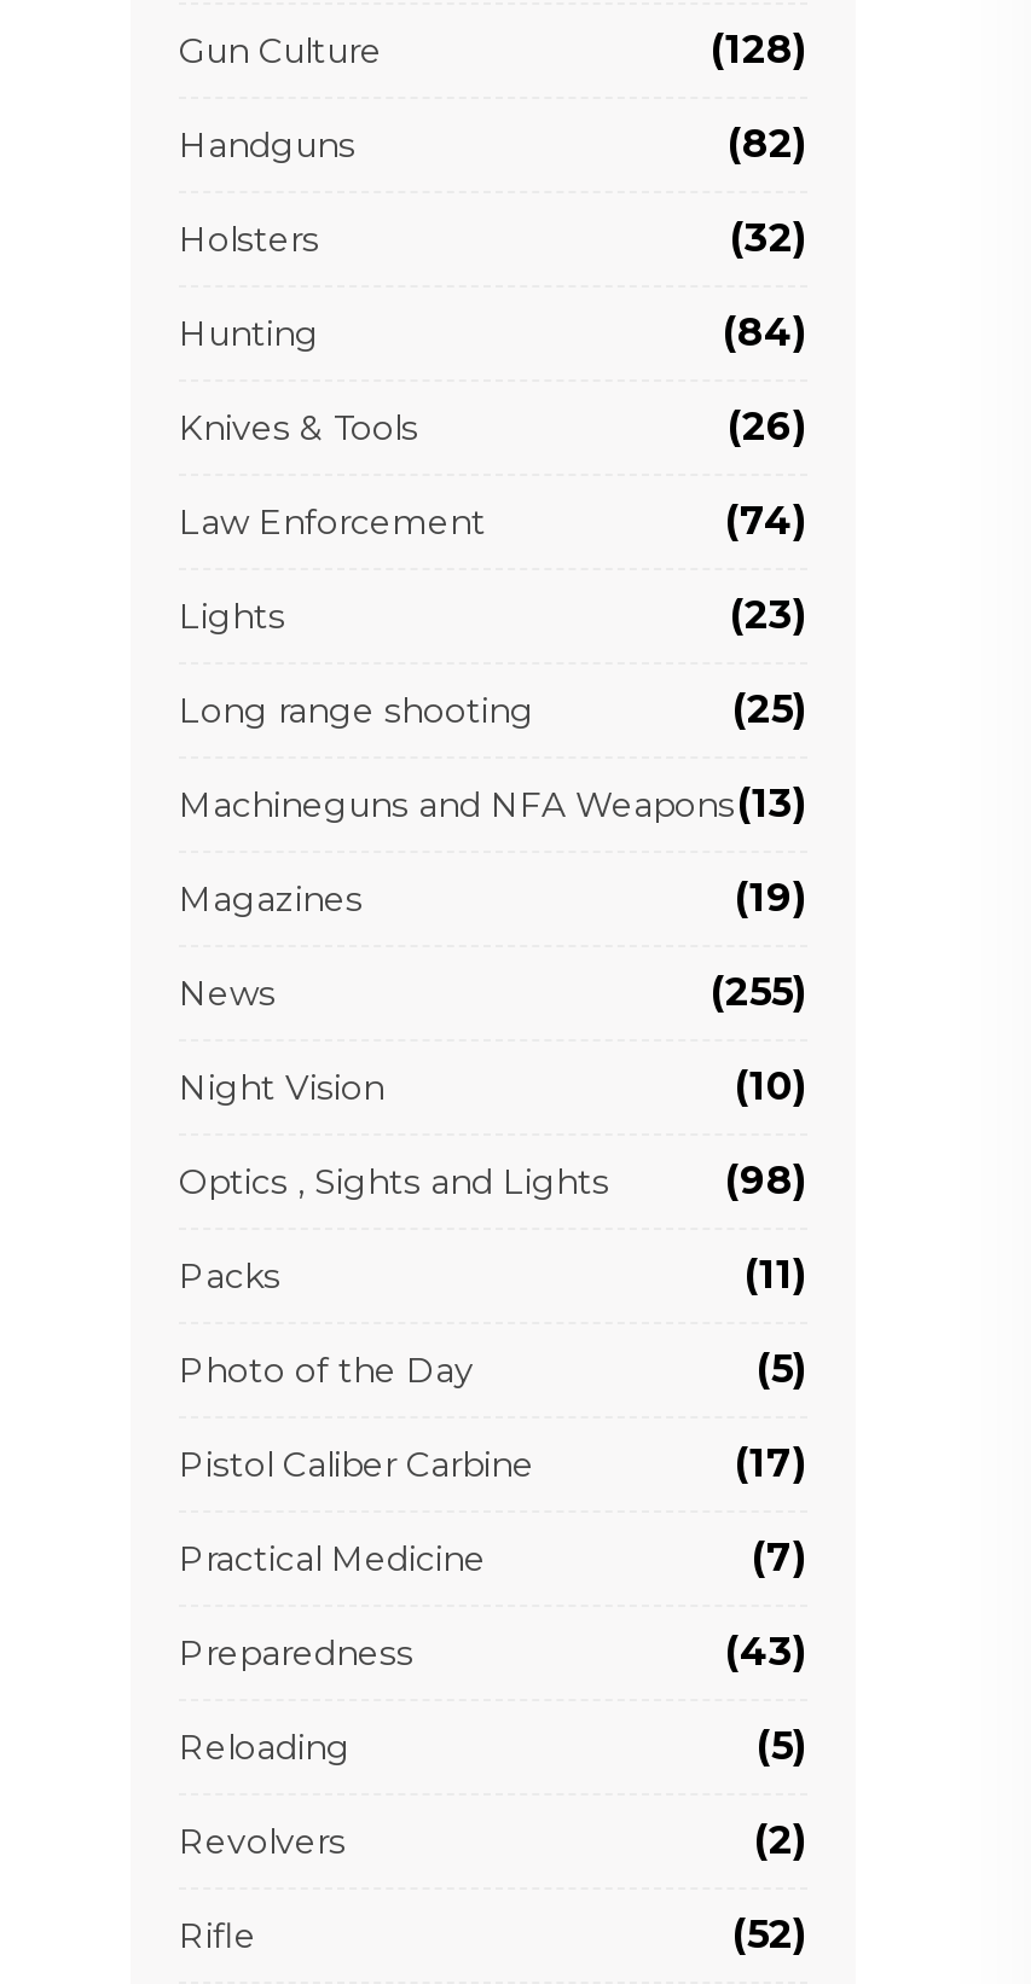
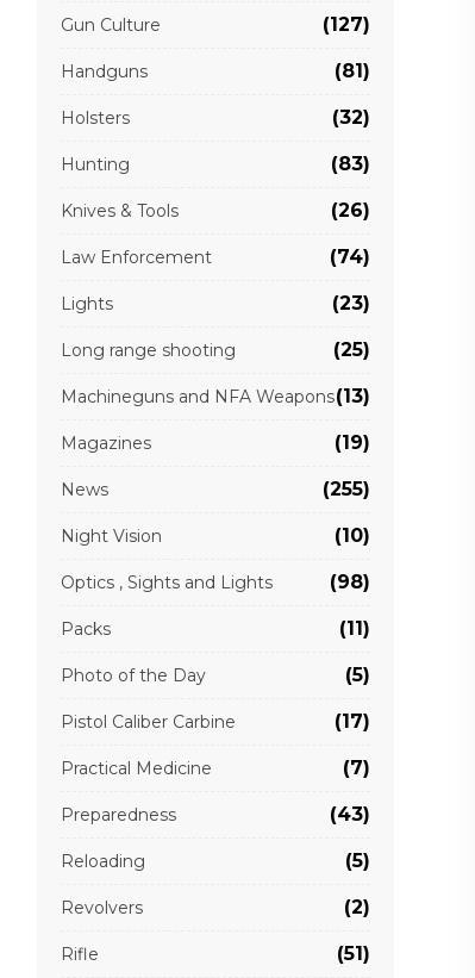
- (128)
+ (127)

- (82)
+ (81)

- (84)
+ (83)

- (52)
+ (51)
